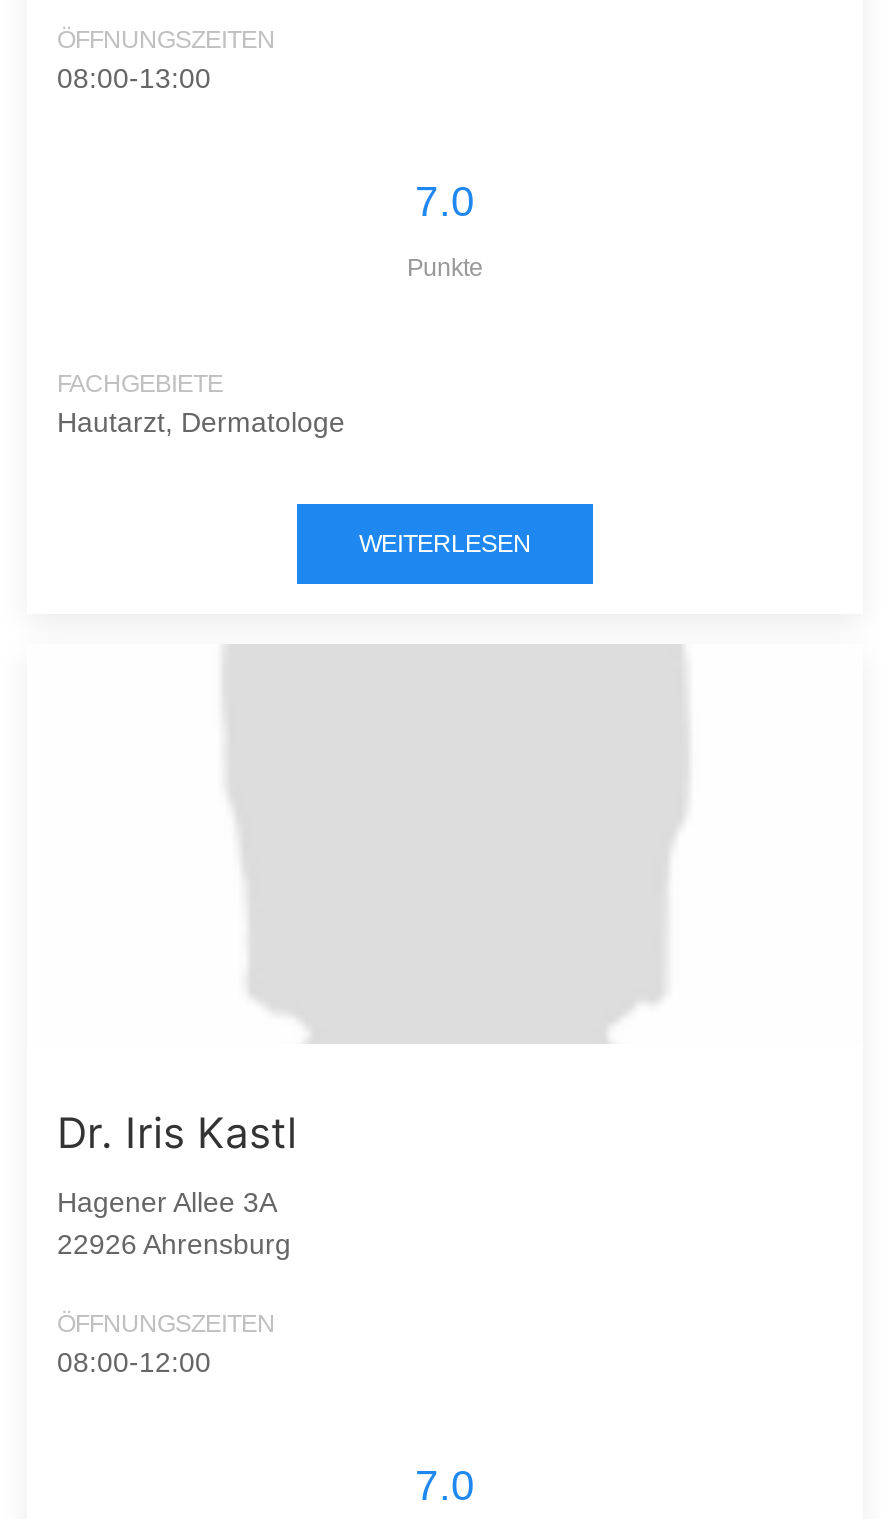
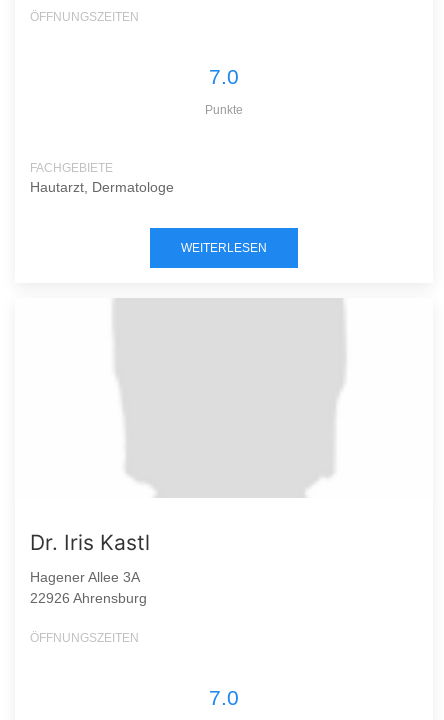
- 08:00-13:00

- 08:00-12:00
